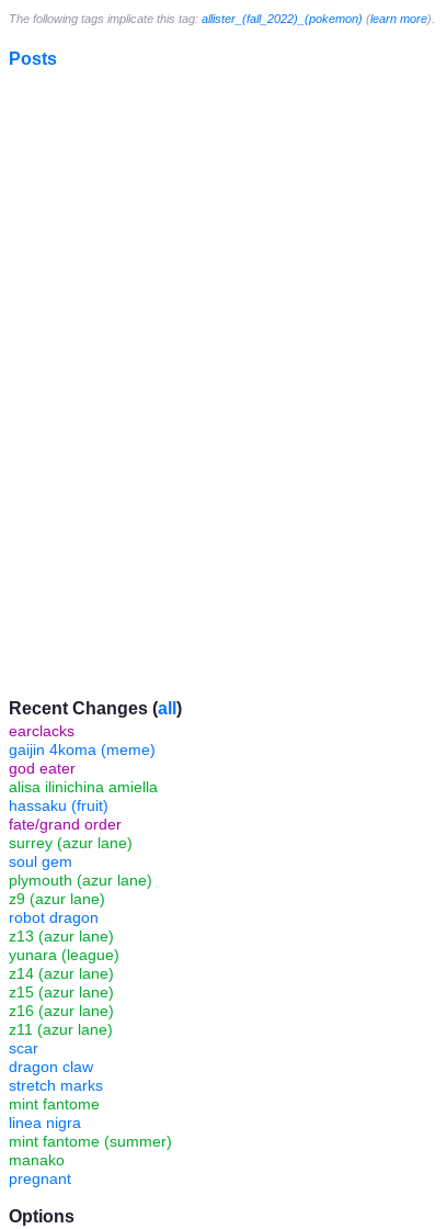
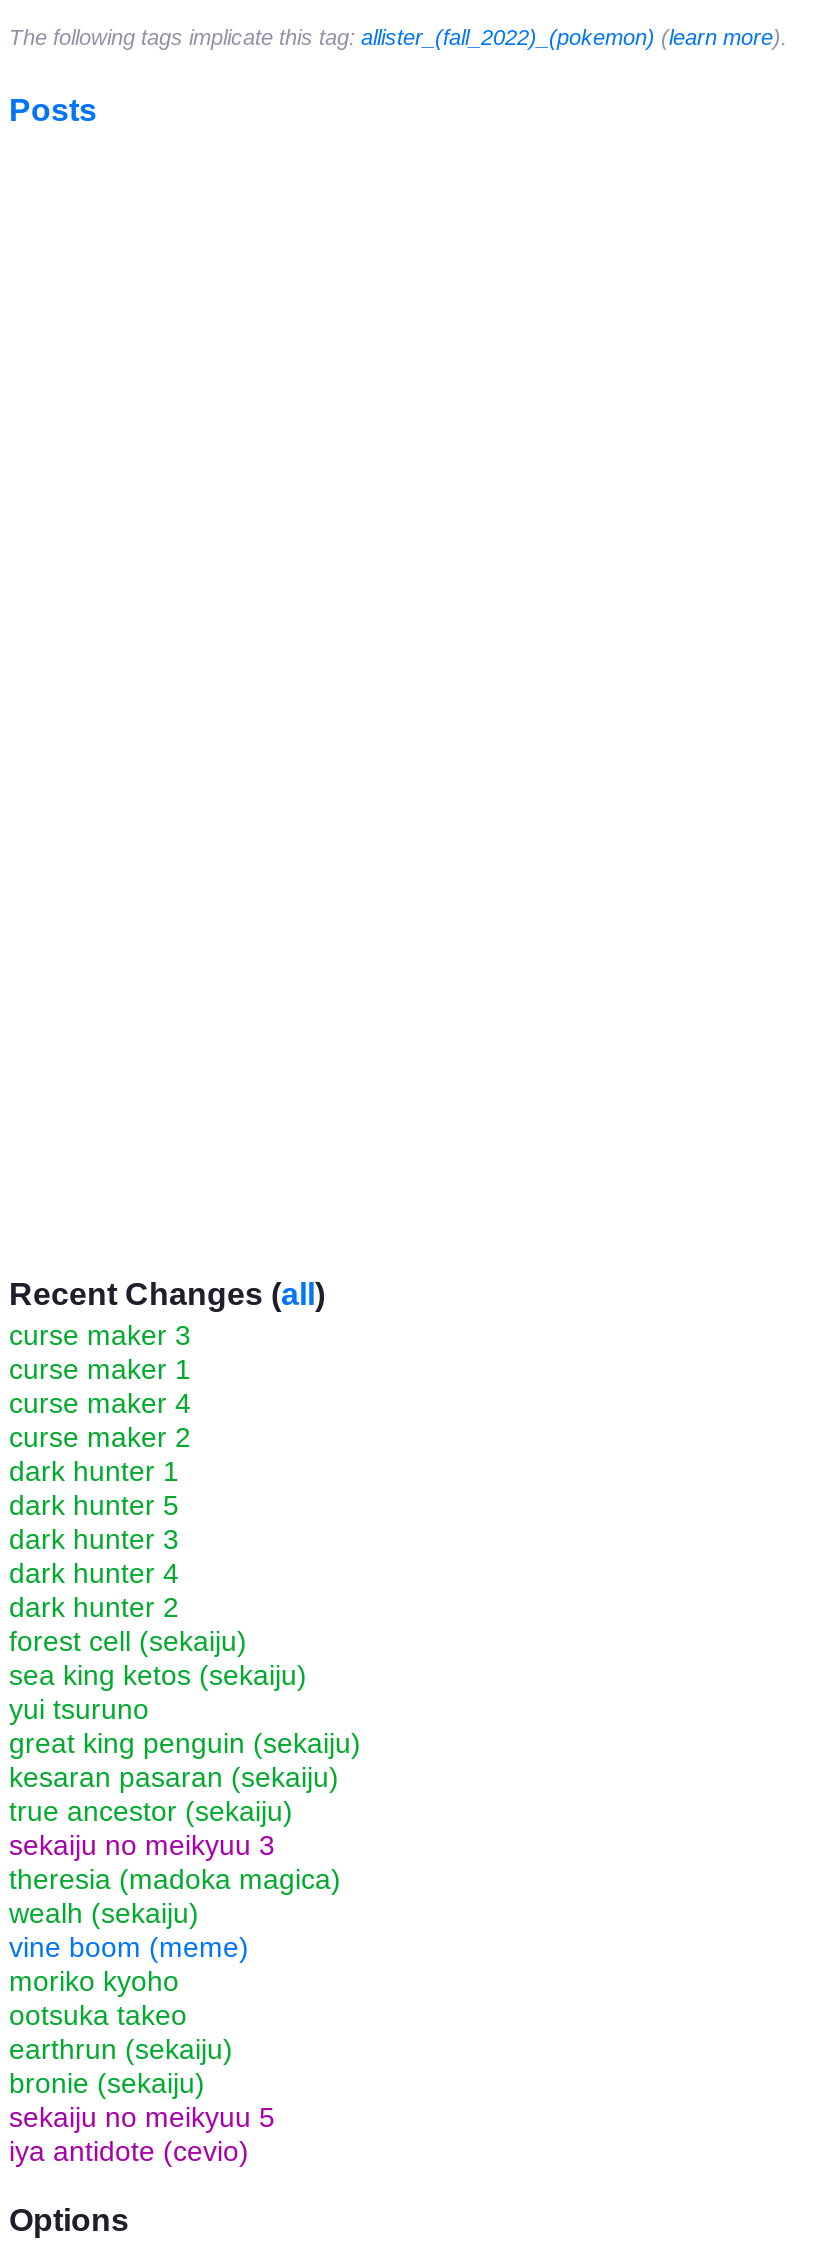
- earclacks
- gaijin 4koma (meme)
- god eater
- alisa ilinichina amiella
- hassaku (fruit)
- fate/grand order
- surrey (azur lane)
- soul gem
- plymouth (azur lane)
- z9 (azur lane)
- robot dragon
- z13 (azur lane)
- yunara (league)
- z14 (azur lane)
- z15 (azur lane)
- z16 (azur lane)
- z11 (azur lane)
- scar
- dragon claw
- stretch marks
- mint fantome
- linea nigra
- mint fantome (summer)
- manako
- pregnant
+ curse maker 3
+ curse maker 1
+ curse maker 4
+ curse maker 2
+ dark hunter 1
+ dark hunter 5
+ dark hunter 3
+ dark hunter 4
+ dark hunter 2
+ forest cell (sekaiju)
+ sea king ketos (sekaiju)
+ yui tsuruno
+ great king penguin (sekaiju)
+ kesaran pasaran (sekaiju)
+ true ancestor (sekaiju)
+ sekaiju no meikyuu 3
+ theresia (madoka magica)
+ wealh (sekaiju)
+ vine boom (meme)
+ moriko kyoho
+ ootsuka takeo
+ earthrun (sekaiju)
+ bronie (sekaiju)
+ sekaiju no meikyuu 5
+ iya antidote (cevio)
